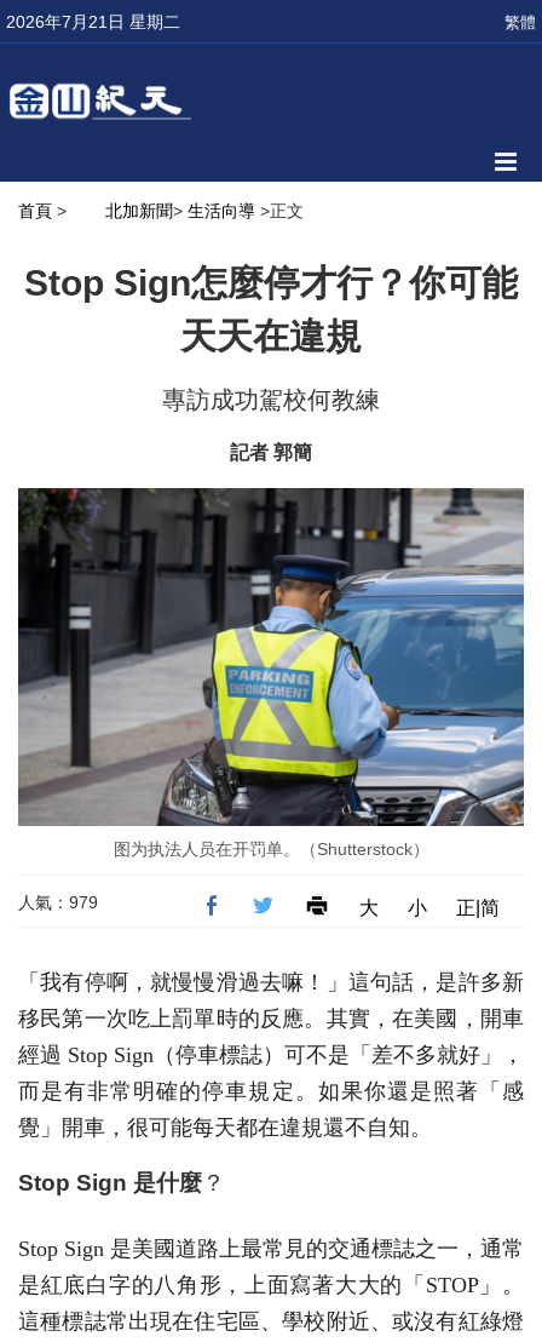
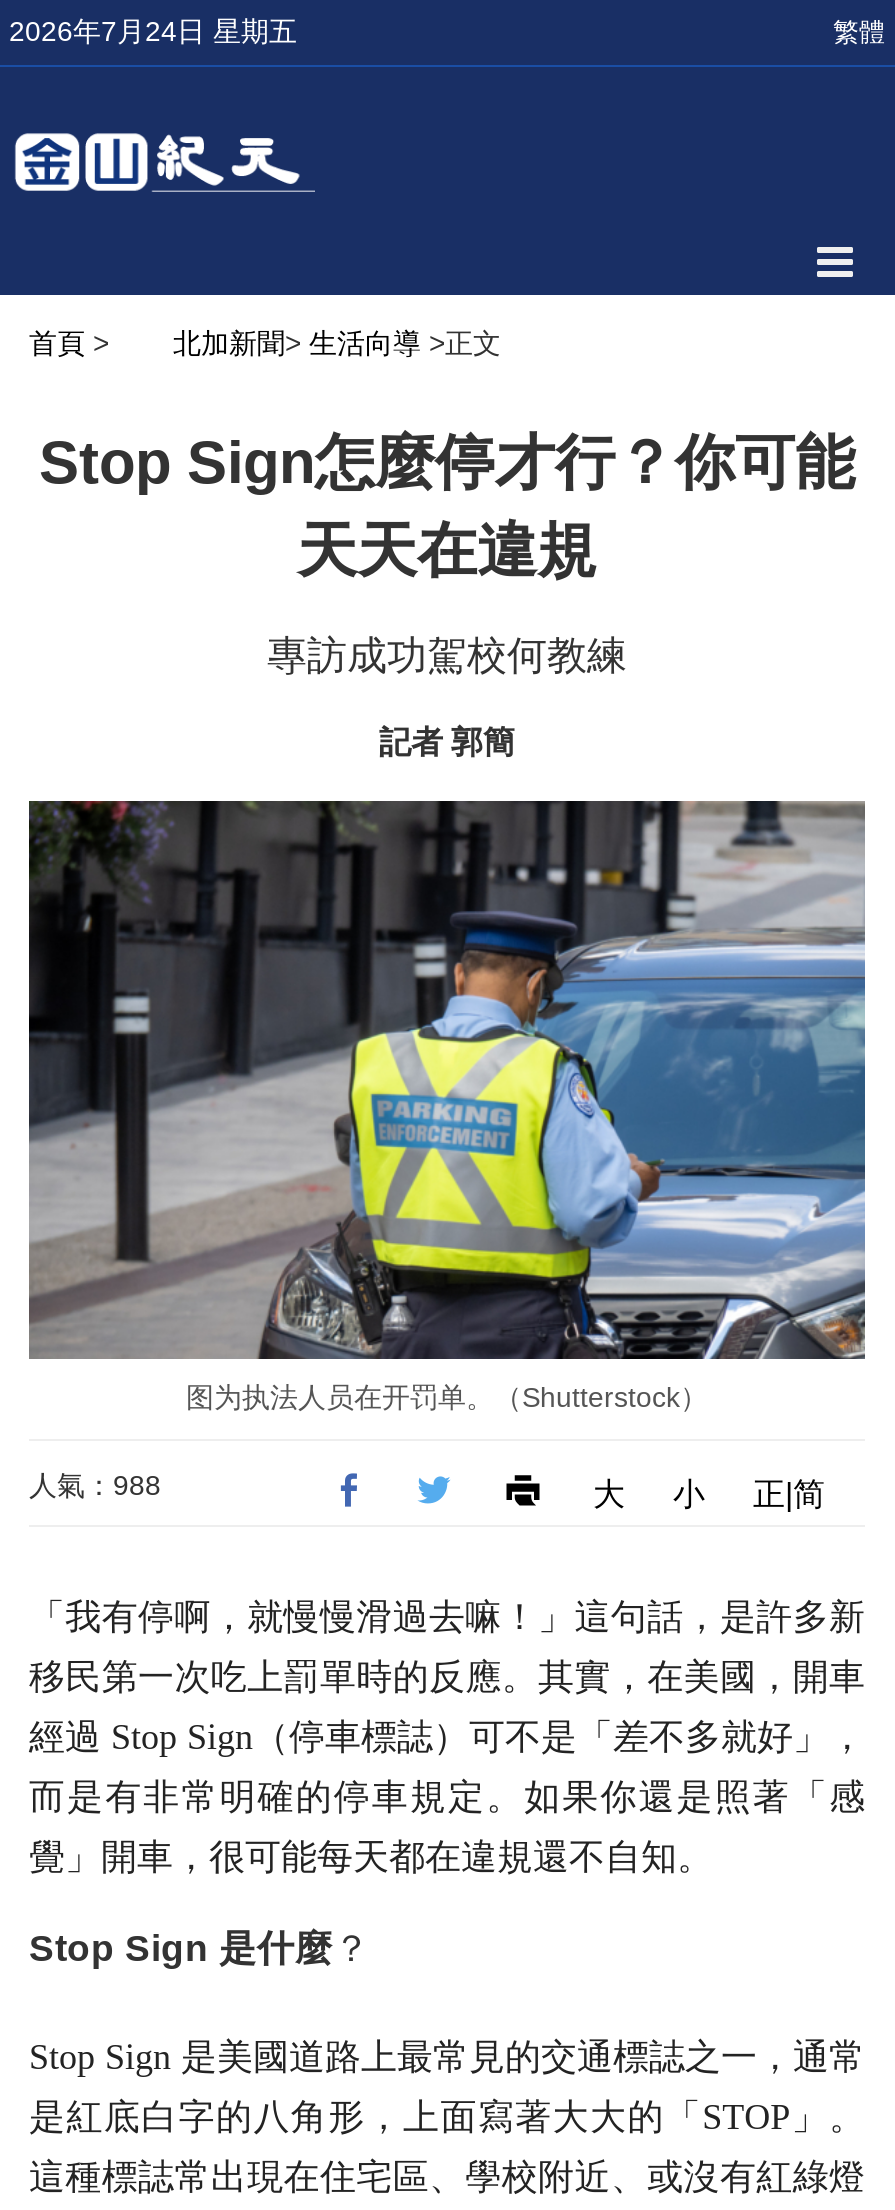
- 2026年7月21日 星期二
+ 2026年7月24日 星期五

- 人氣：979
+ 人氣：988
